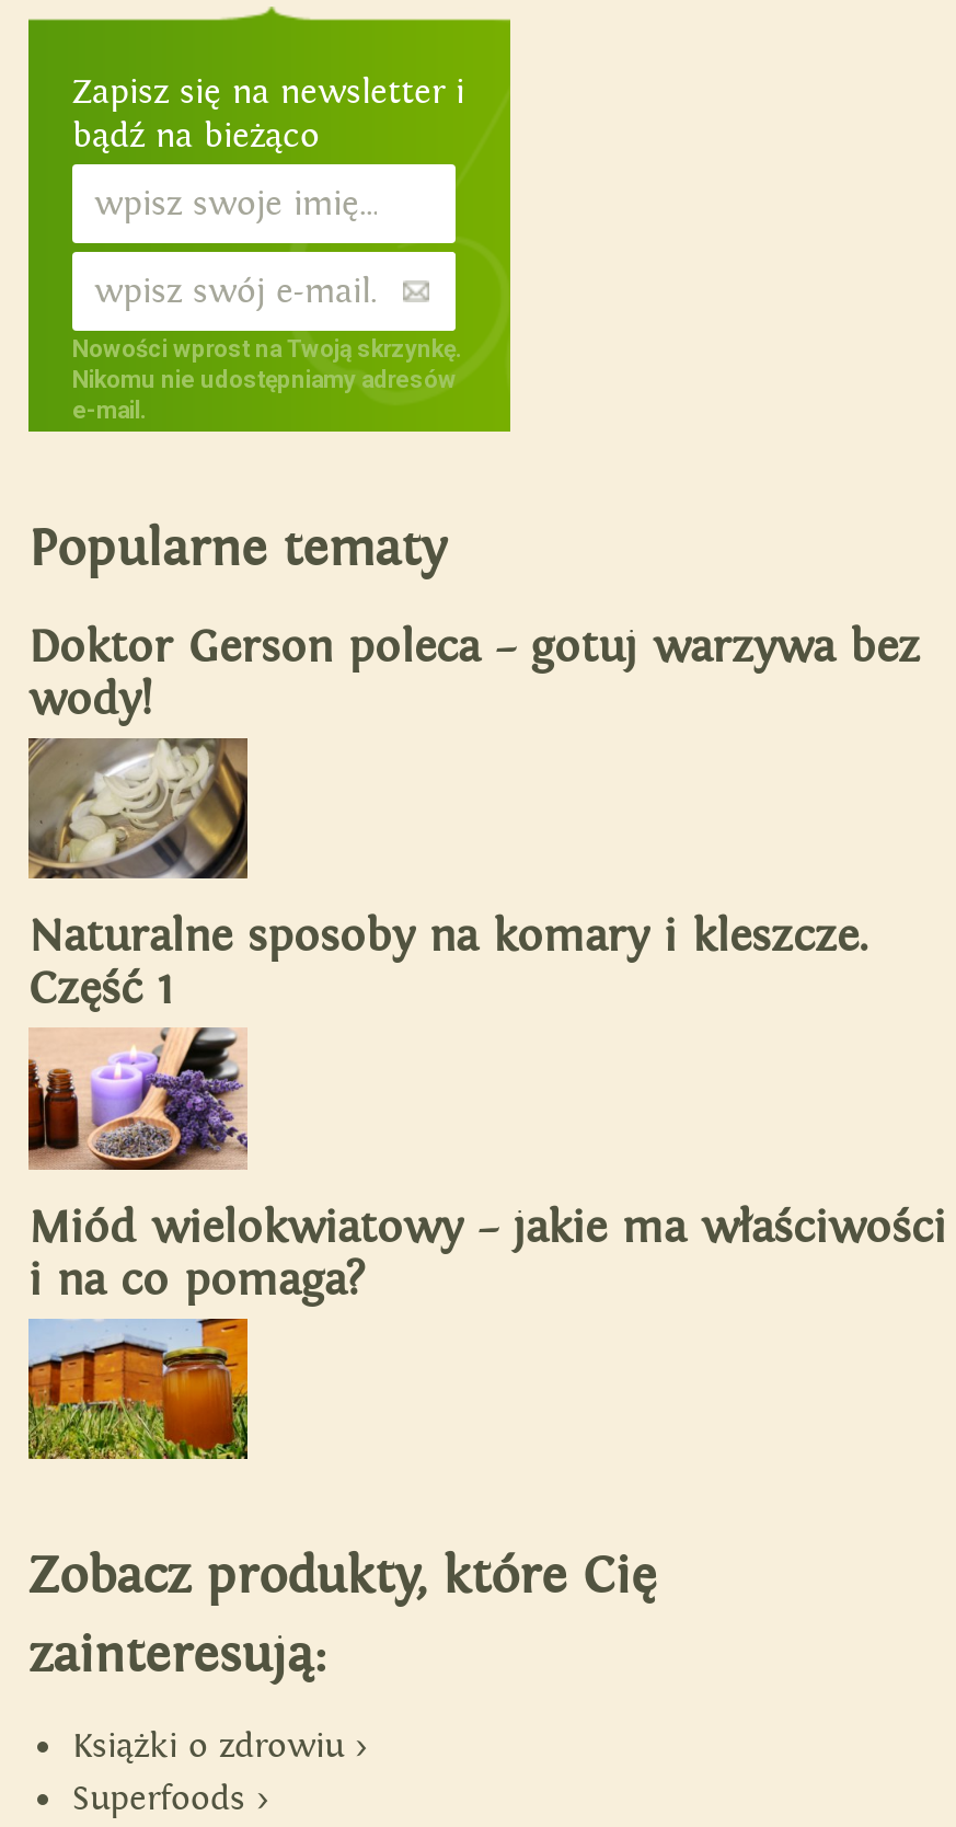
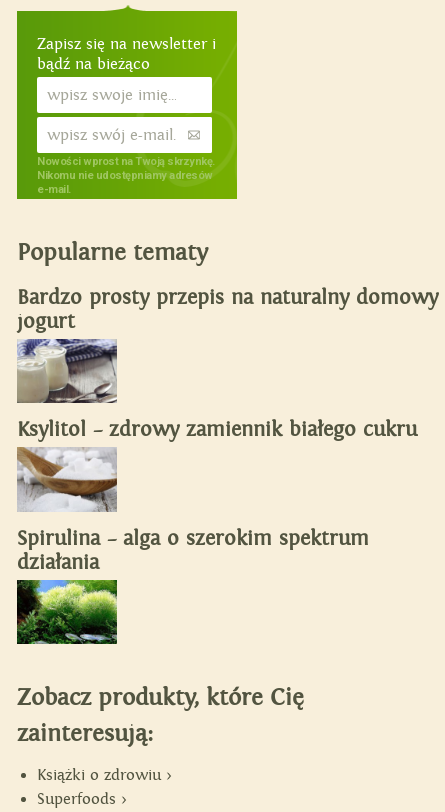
- Doktor Gerson poleca – gotuj warzywa bez
- wody!
+ Bardzo prosty przepis na naturalny domowy
+ jogurt

- [image]
- Naturalne sposoby na komary i kleszcze.
- Część 1
+ [image]
+ Ksylitol – zdrowy zamiennik białego cukru

- [image]
- Miód wielokwiatowy – jakie ma właściwości
- i na co pomaga?
+ [image]
+ Spirulina – alga o szerokim spektrum
+ działania

- [image]
+ [image]
